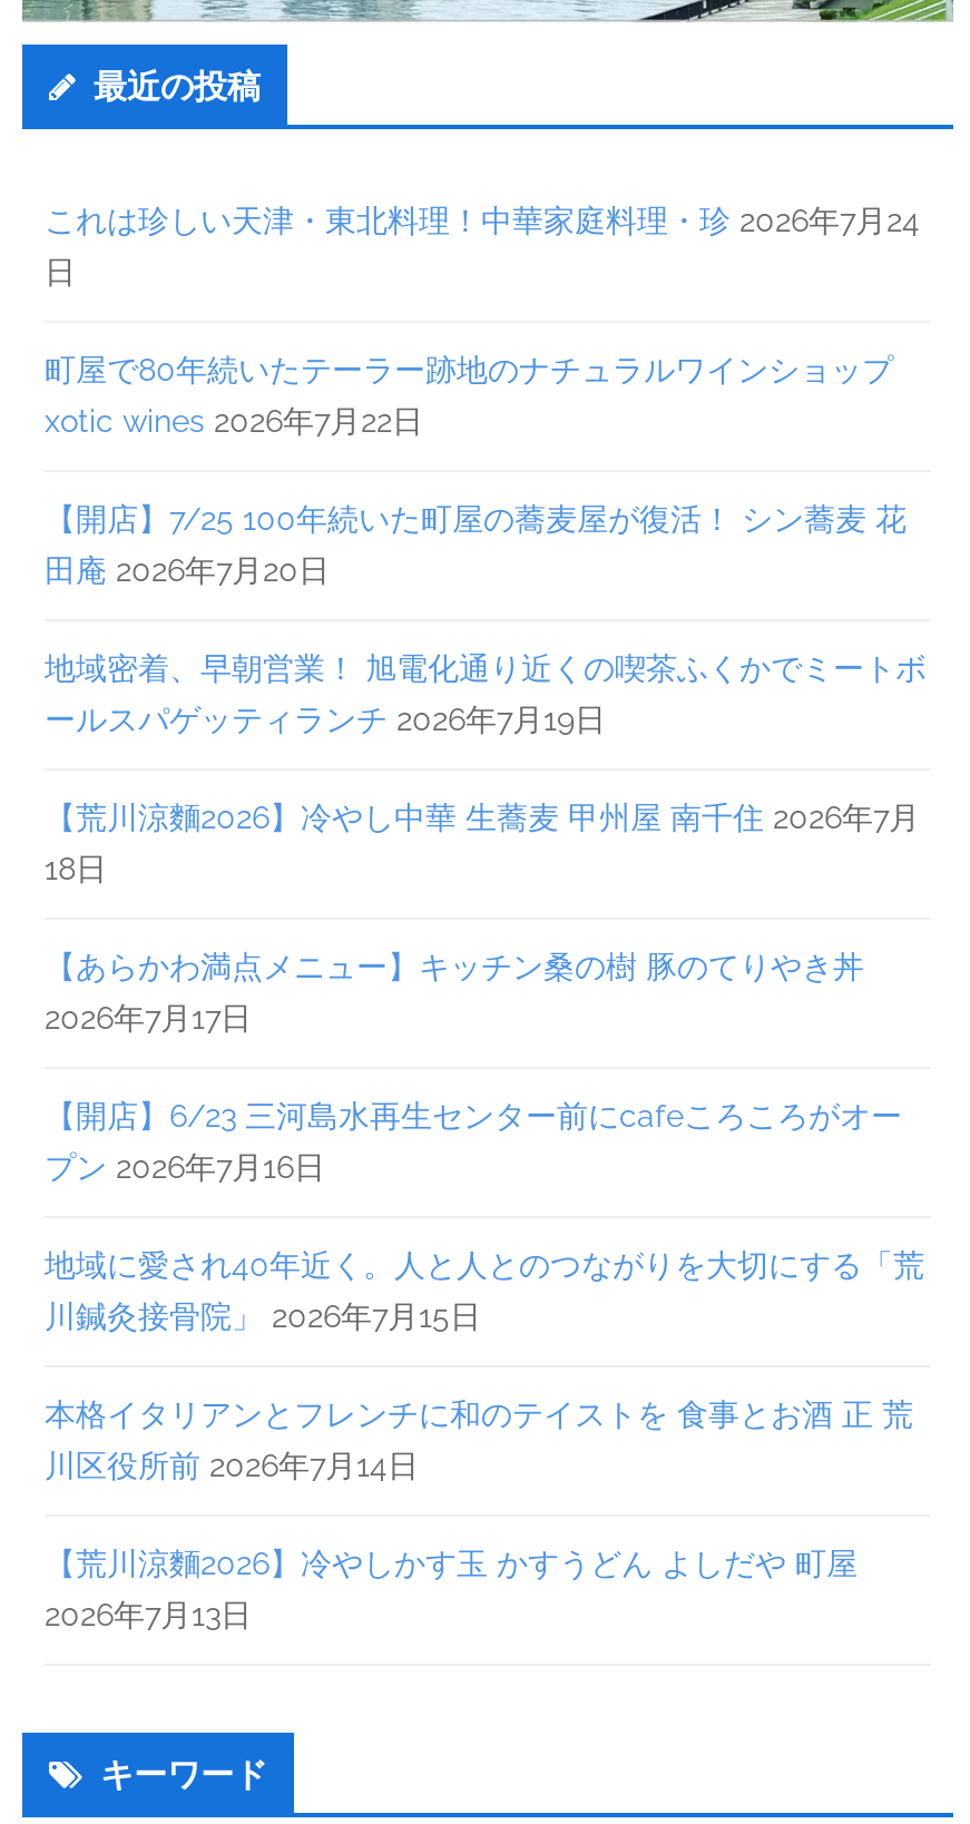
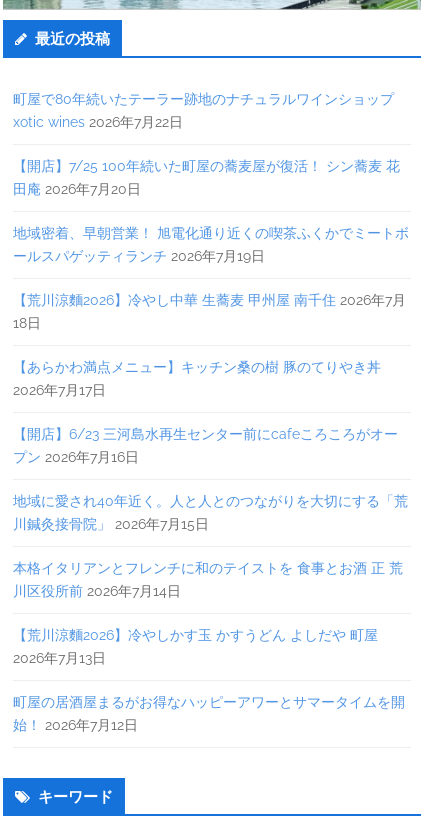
- これは珍しい天津・東北料理！中華家庭料理・珍 2026年7月24
- 日

moved up: xotic wines 2026年7月22日 | 田庵 2026年7月20日 | 地域密着、早朝営業！ 旭電化通り近くの喫茶ふくかでミートボ | ... | 【荒川涼麵2026】冷やしかす玉 かすうどん よしだや 町屋 | 2026年7月13日

+ 町屋の居酒屋まるがお得なハッピーアワーとサマータイムを開
+ 始！ 2026年7月12日
